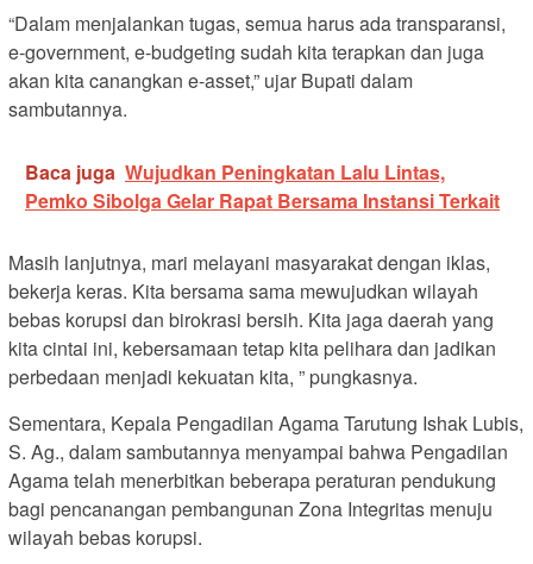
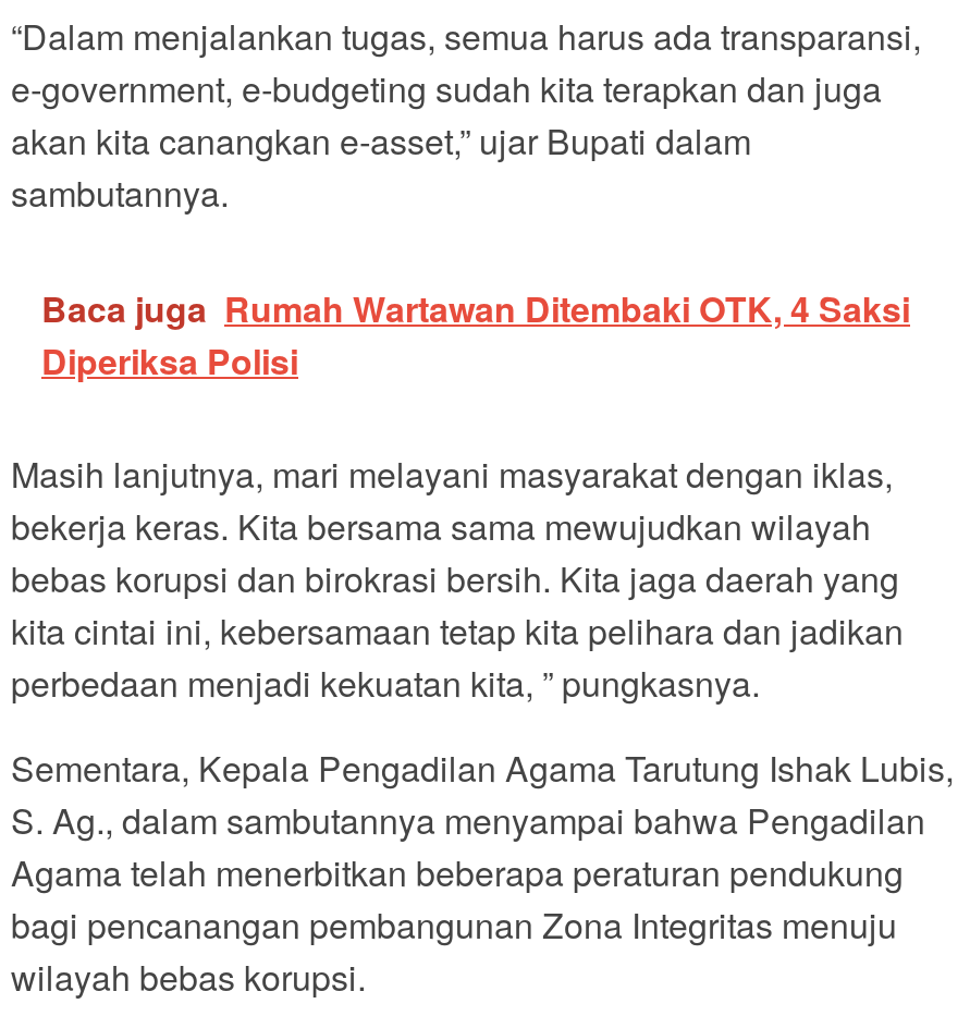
- Baca juga Wujudkan Peningkatan Lalu Lintas,
- Pemko Sibolga Gelar Rapat Bersama Instansi Terkait
+ Baca juga Rumah Wartawan Ditembaki OTK, 4 Saksi
+ Diperiksa Polisi
